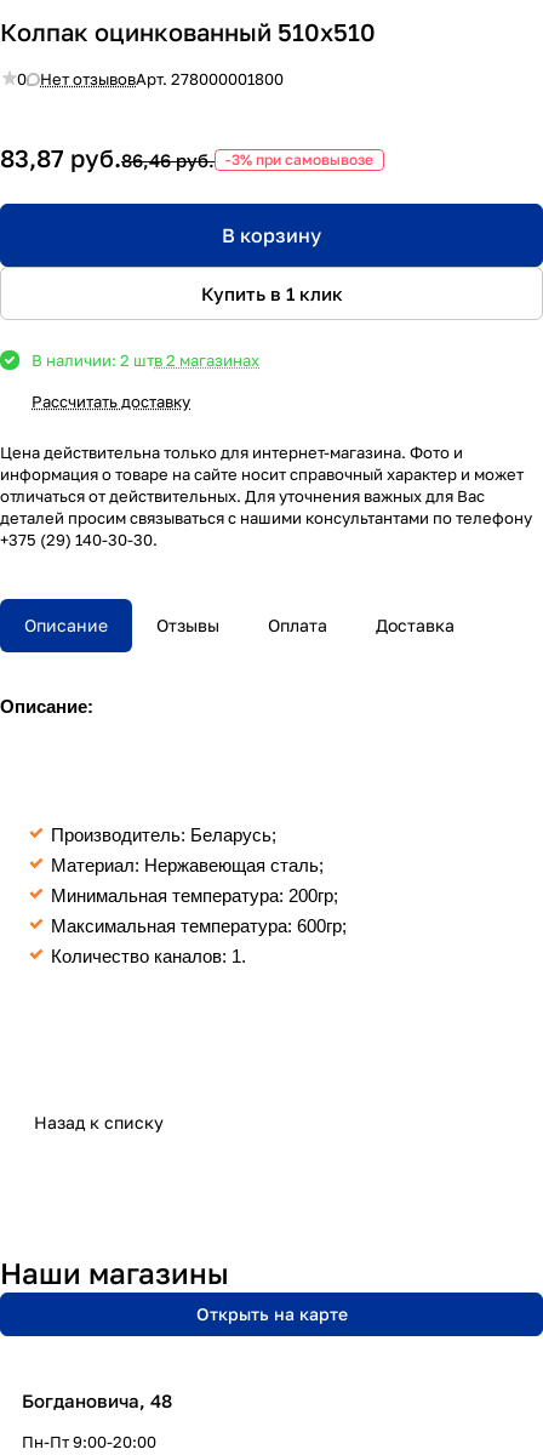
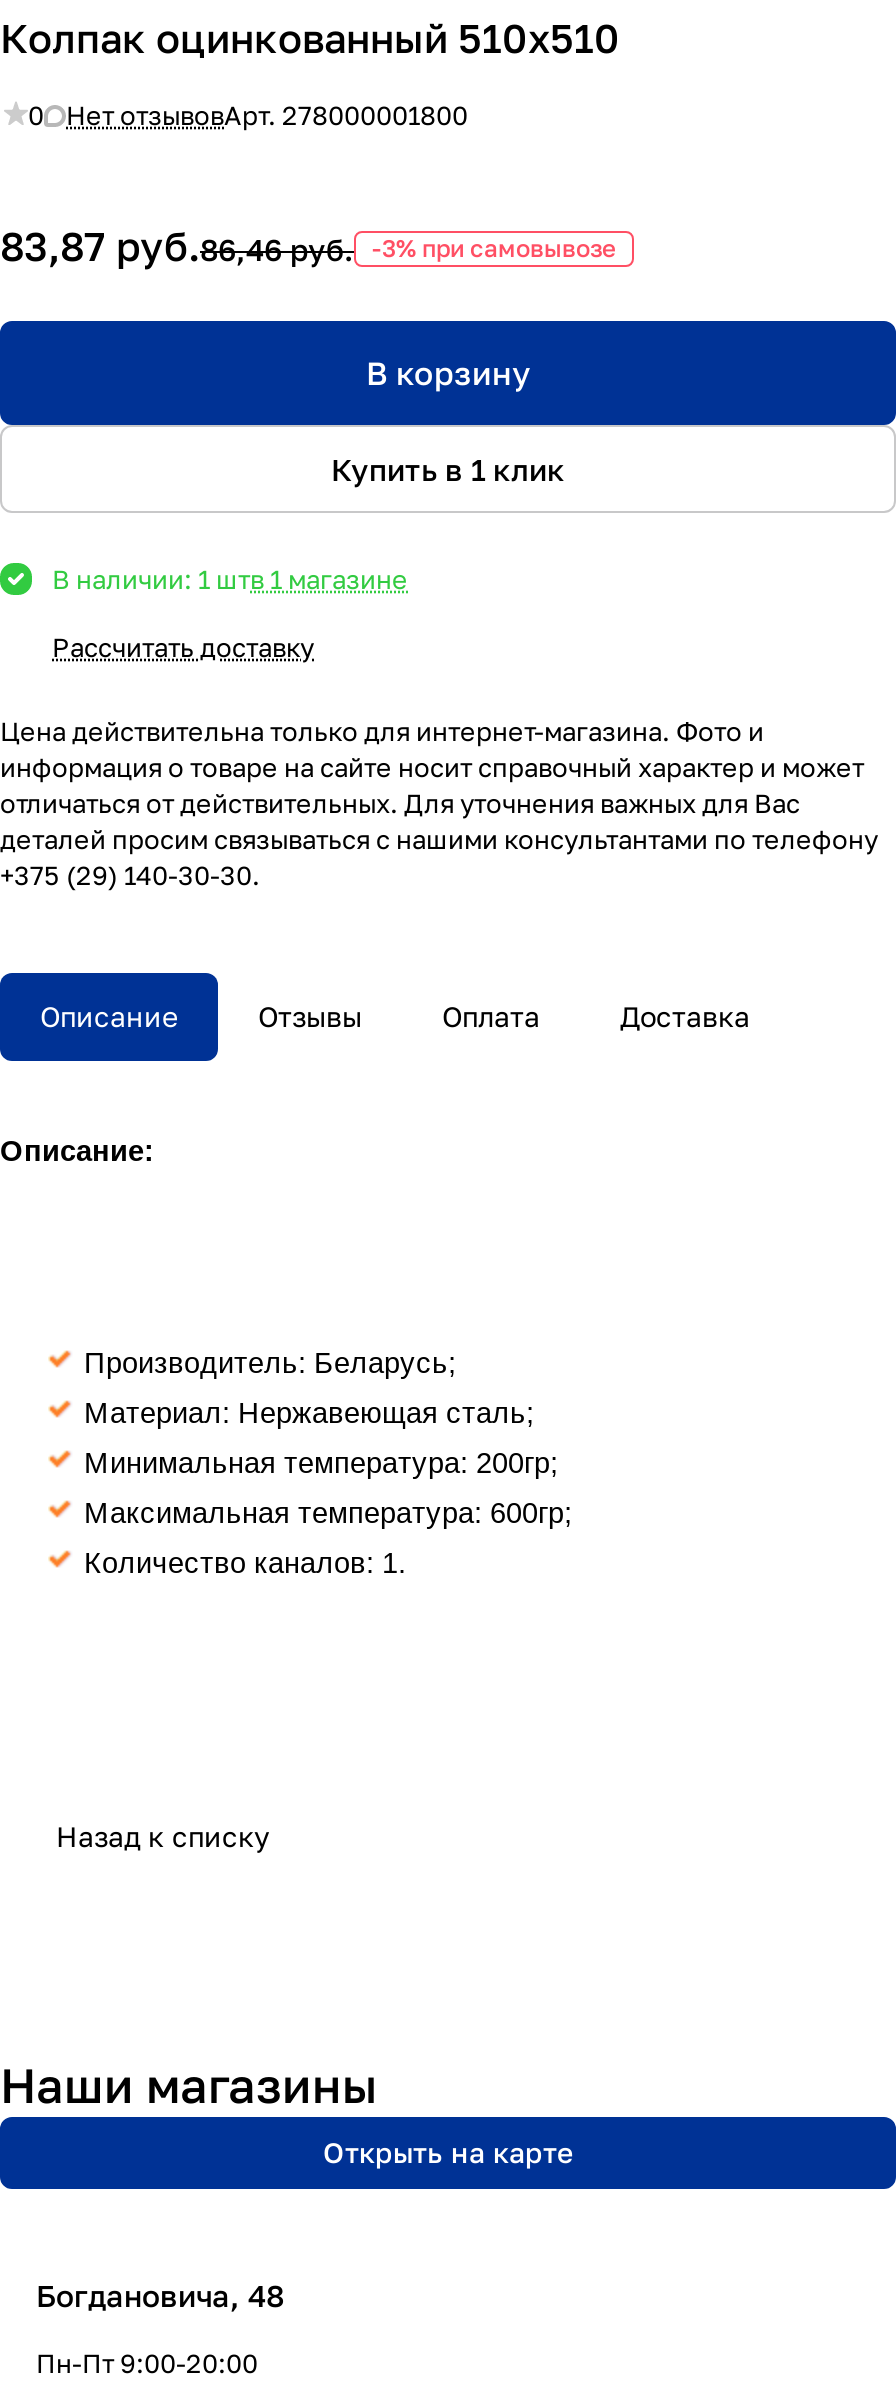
- В наличии: 2 штв 2 магазинах
+ В наличии: 1 штв 1 магазине
